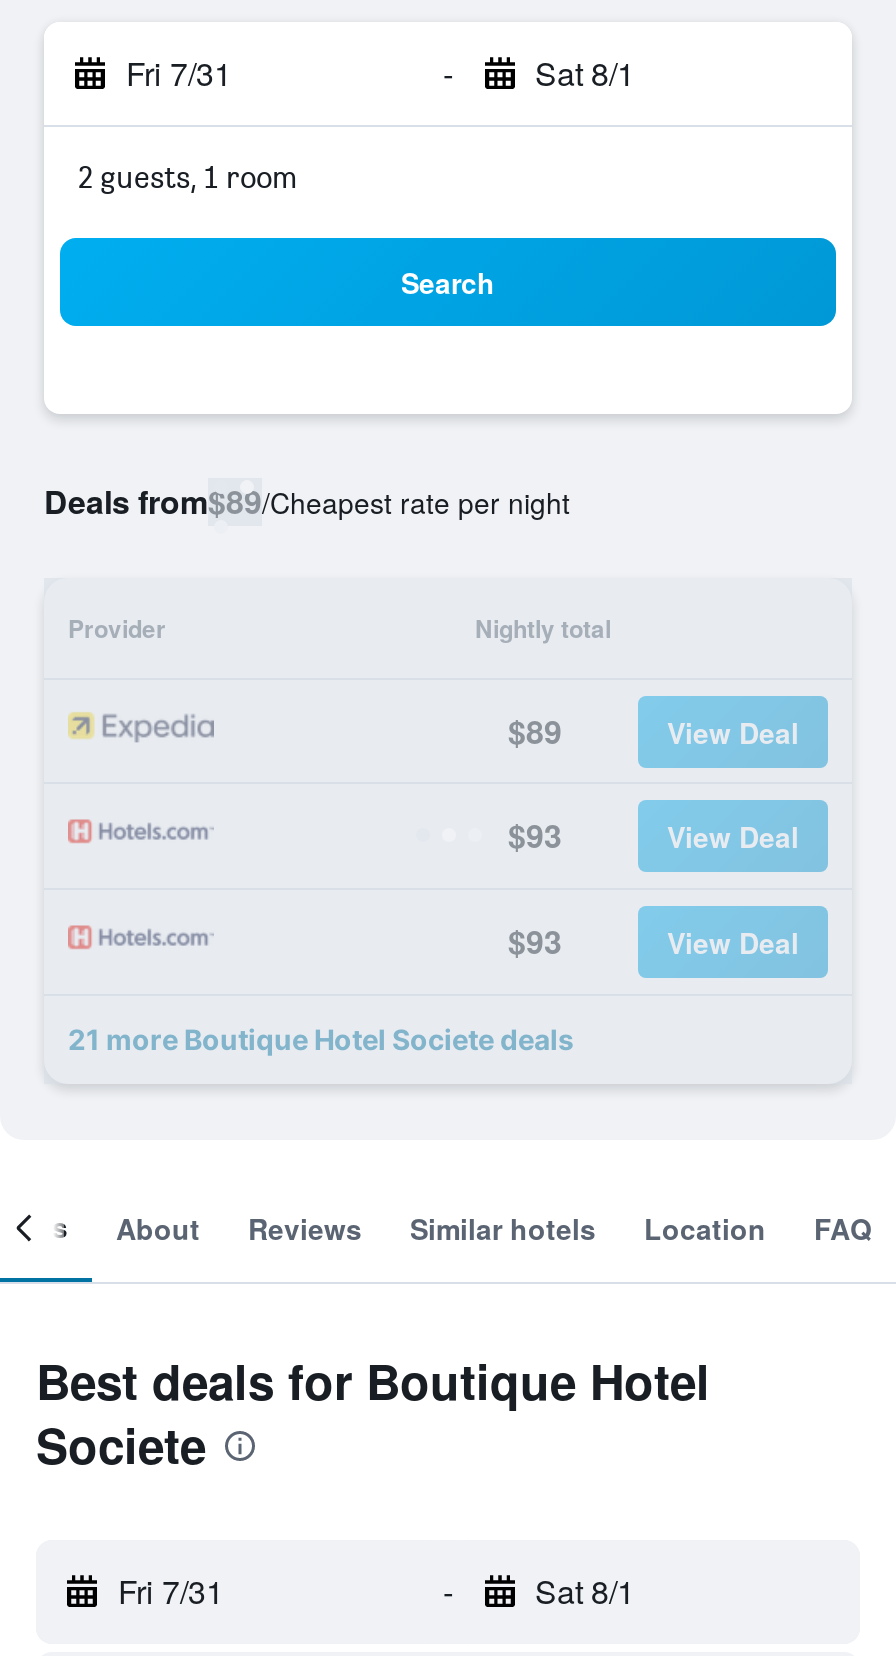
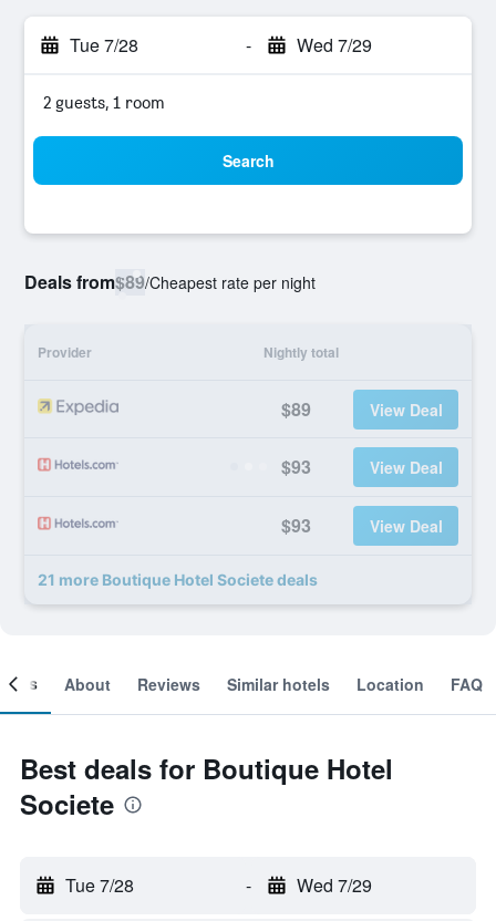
- Fri 7/31
+ Tue 7/28

- Sat 8/1
+ Wed 7/29

- Fri 7/31
+ Tue 7/28

- Sat 8/1
+ Wed 7/29
